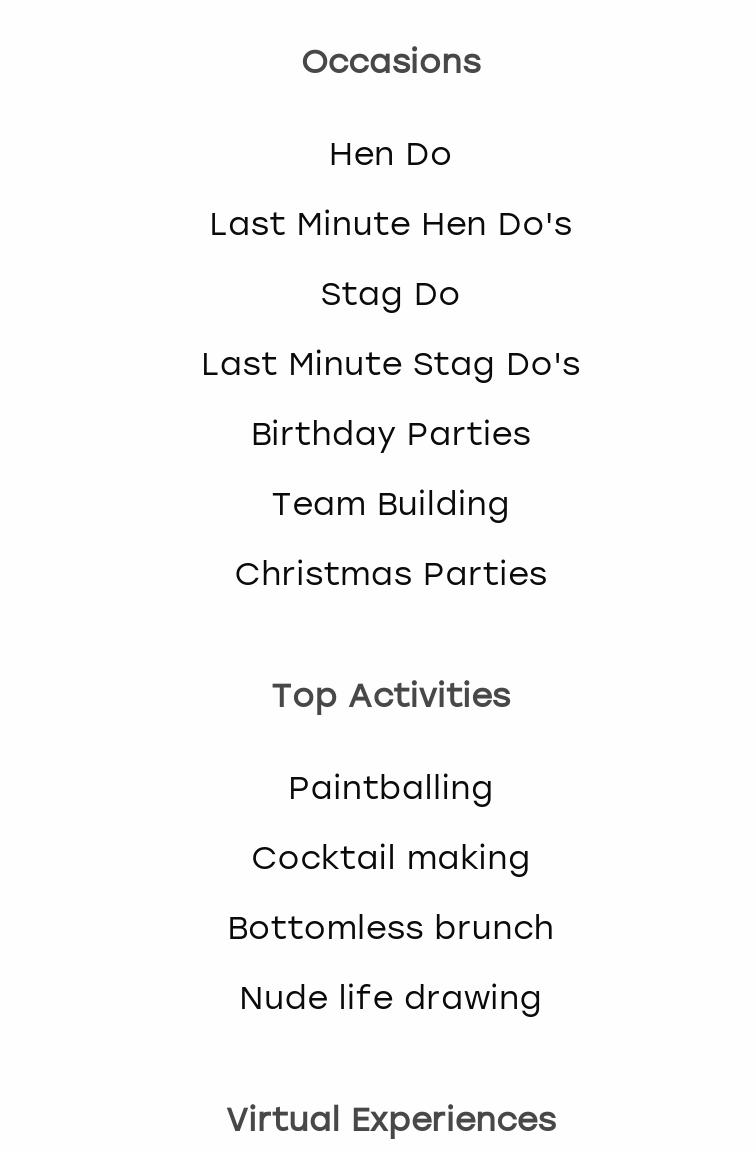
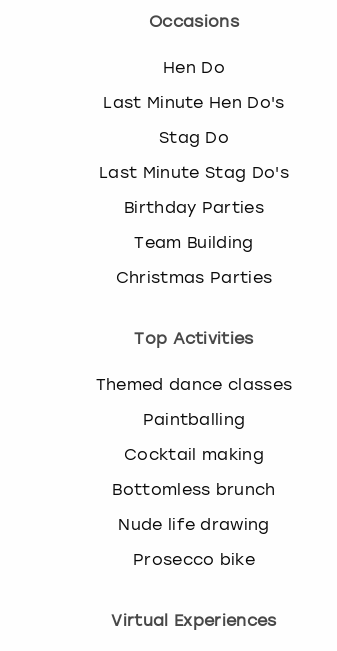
+ Themed dance classes

+ Prosecco bike
